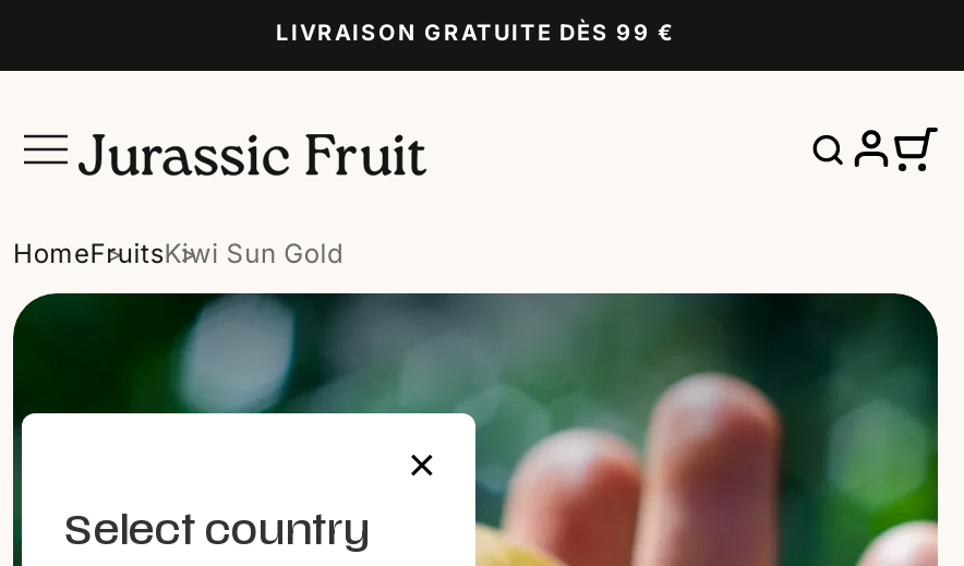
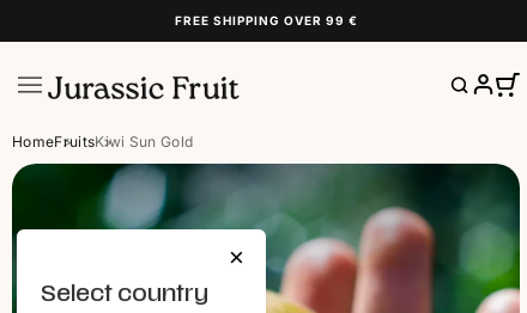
- LIVRAISON GRATUITE DÈS 99 €
+ FREE SHIPPING OVER 99 €
